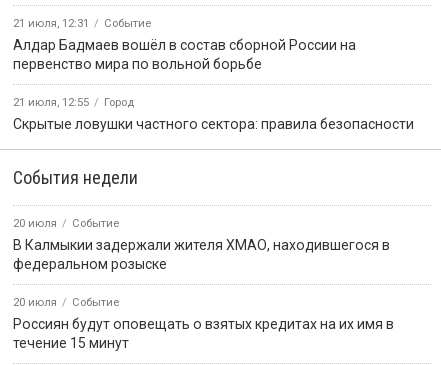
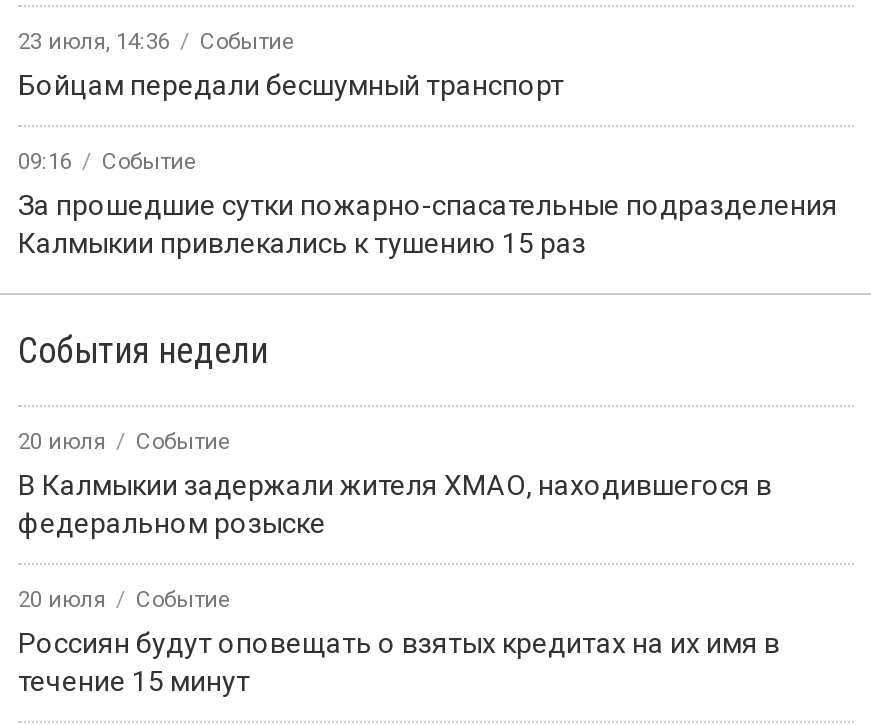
- 21 июля, 12:31 Событие
+ 23 июля, 14:36 Событие

- Алдар Бадмаев вошёл в состав сборной России на
- первенство мира по вольной борьбе
+ Бойцам передали бесшумный транспорт

- 21 июля, 12:55
- Город
- Скрытые ловушки частного сектора: правила безопасности
+ 09:16
+ Событие
+ За прошедшие сутки пожарно-спасательные подразделения
+ Калмыкии привлекались к тушению 15 раз
